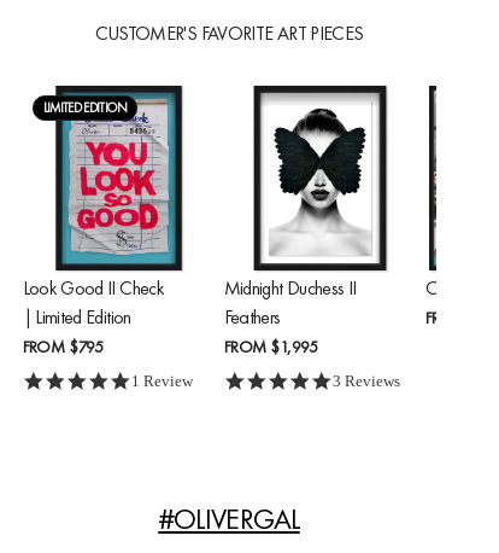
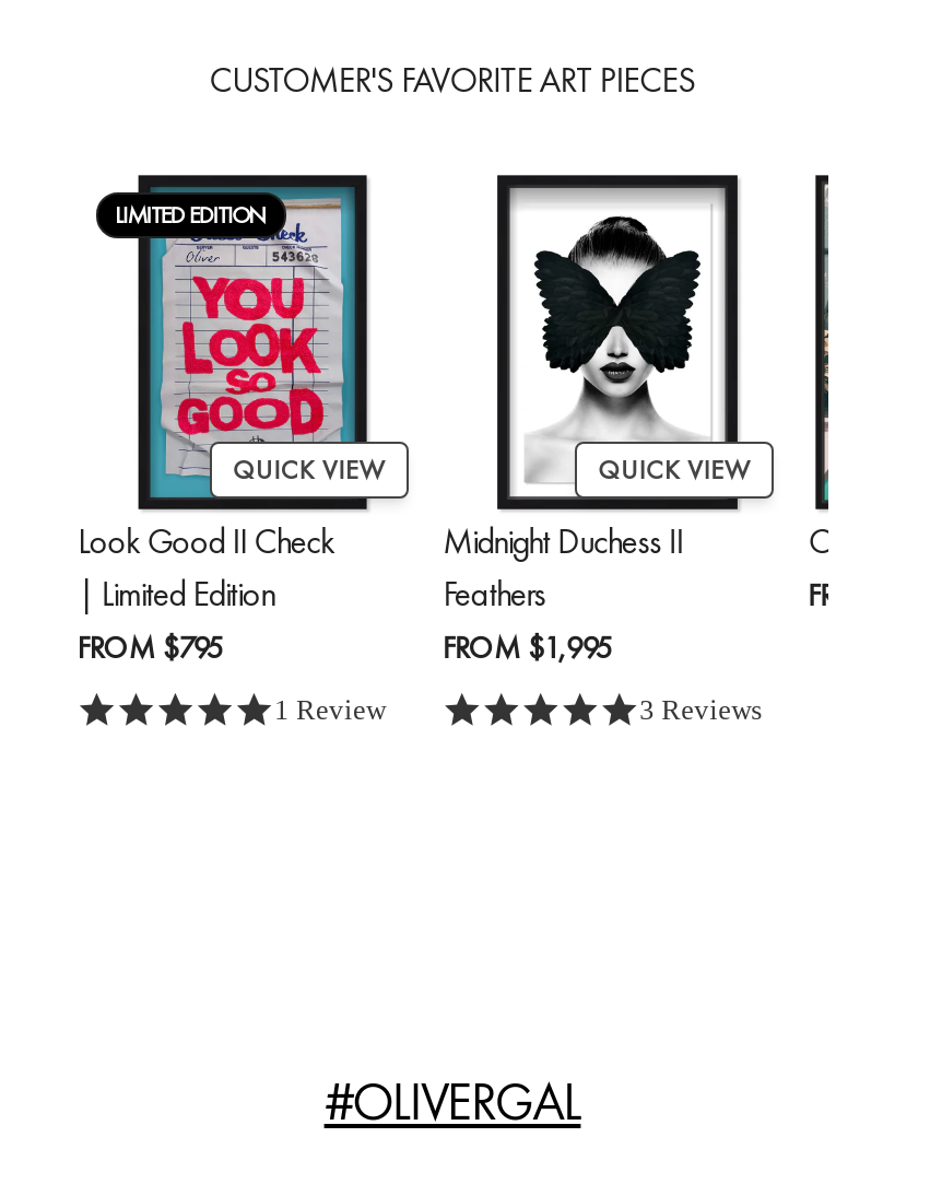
+ QUICK VIEW

+ QUICK VIEW
